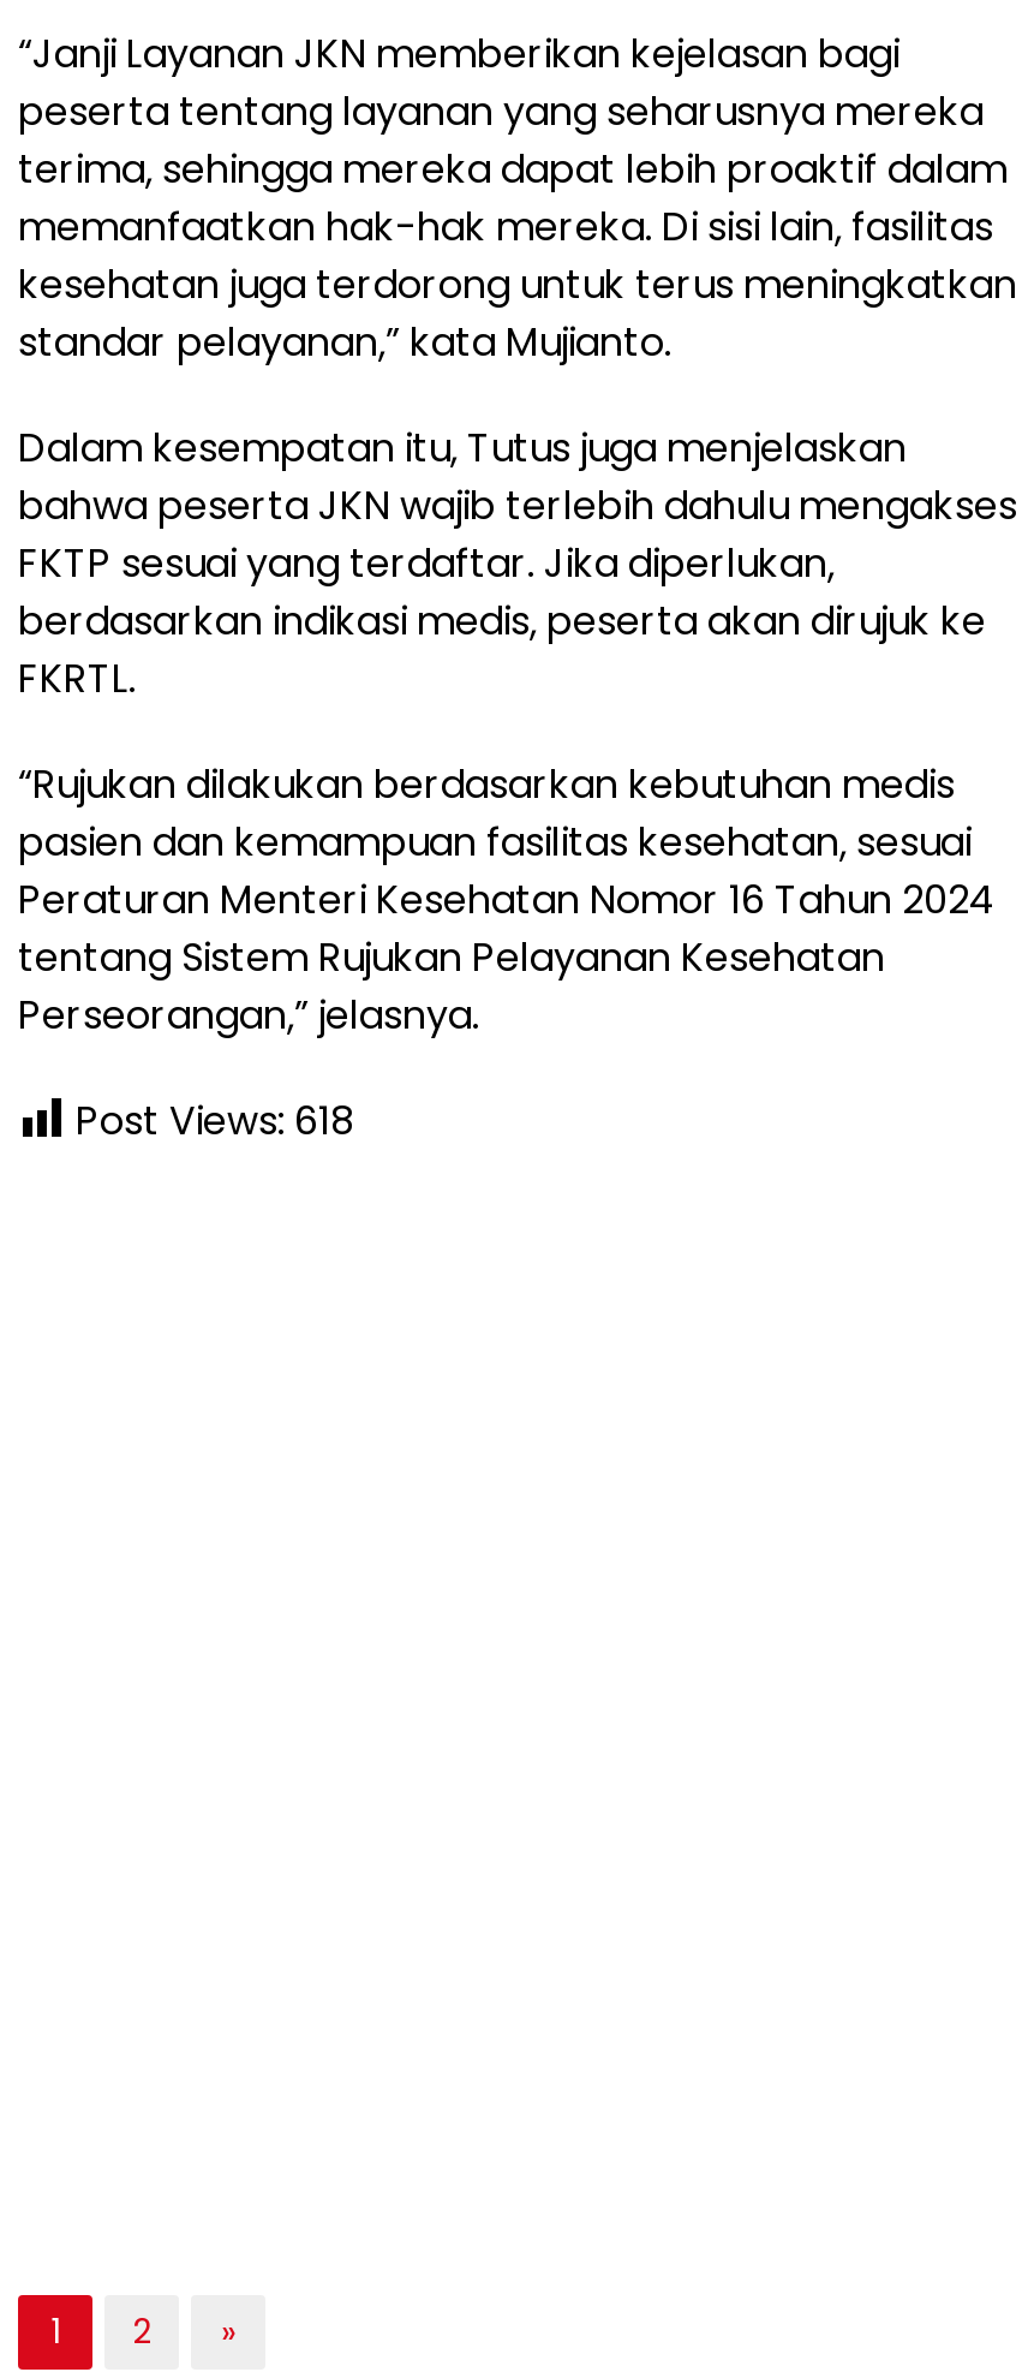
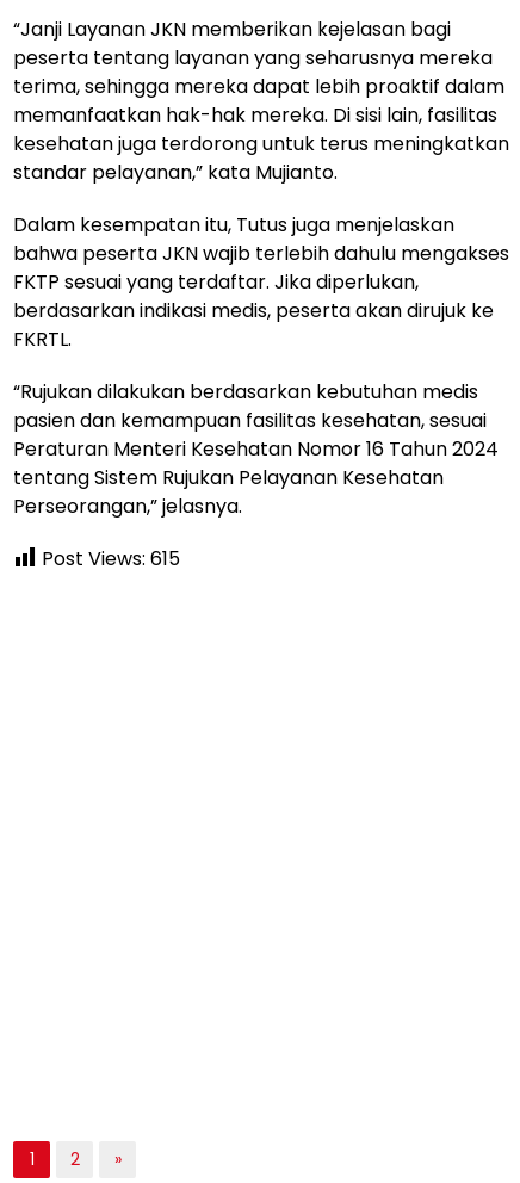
- Post Views: 618
+ Post Views: 615
